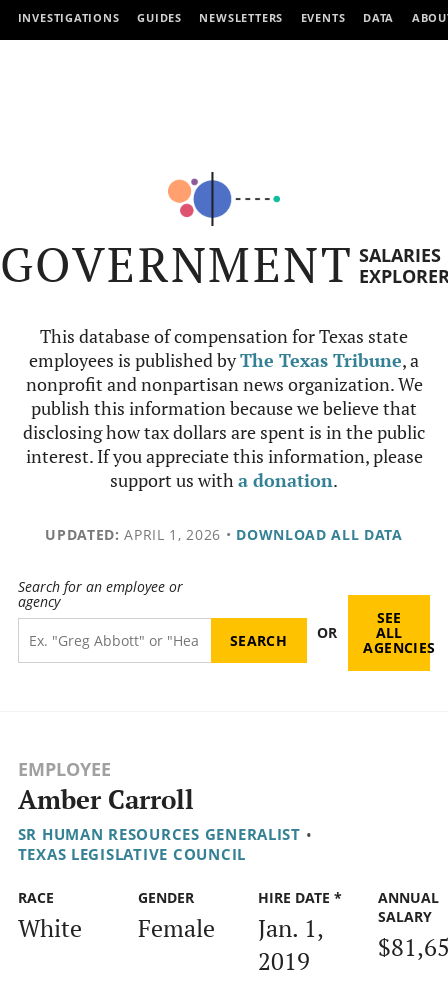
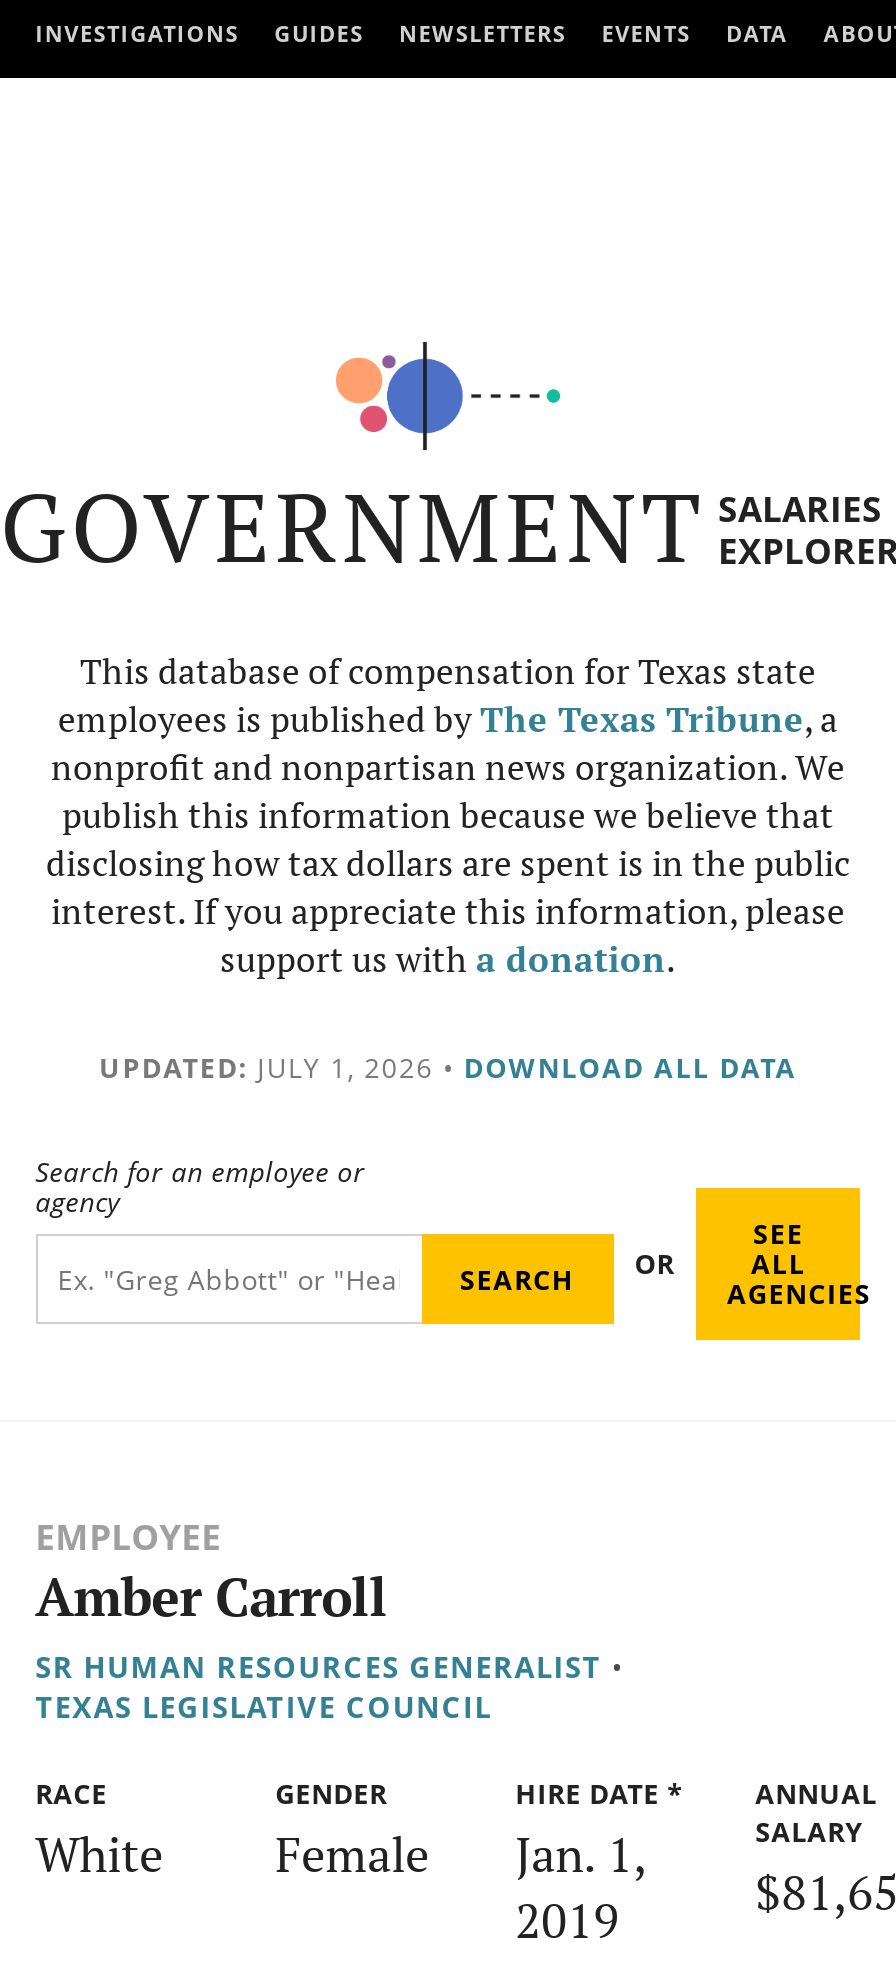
- UPDATED: APRIL 1, 2026 • DOWNLOAD ALL DATA
+ UPDATED: JULY 1, 2026 • DOWNLOAD ALL DATA
